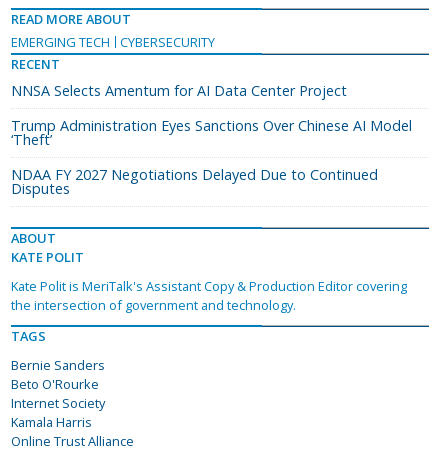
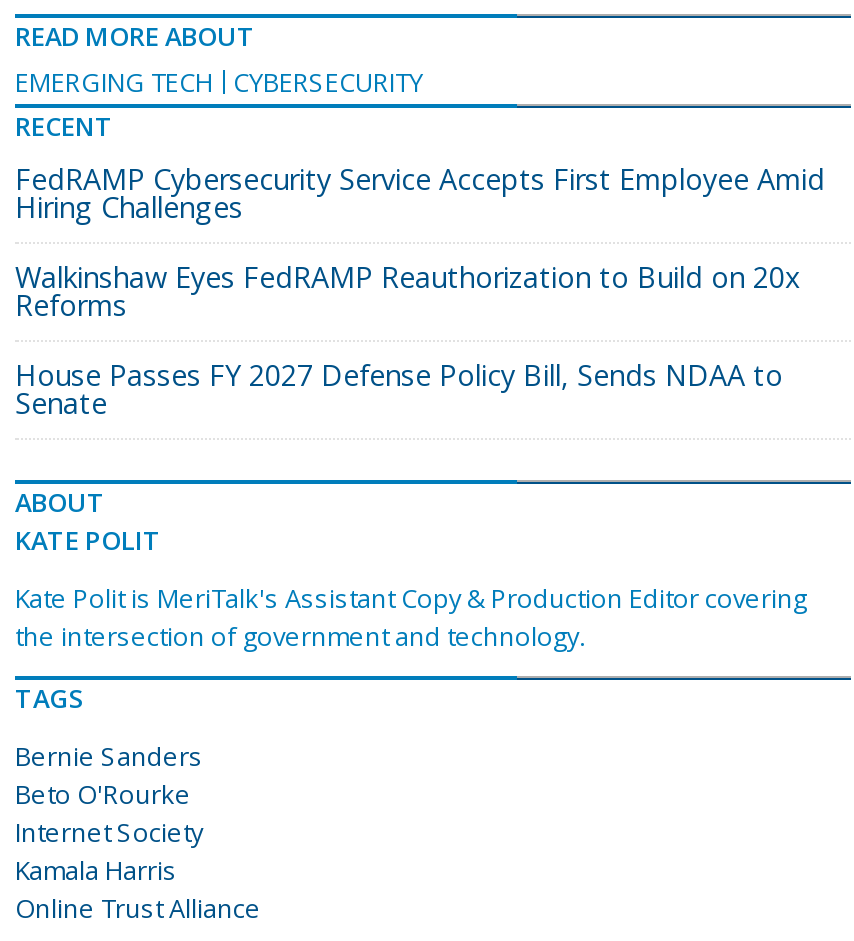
- NNSA Selects Amentum for AI Data Center Project
+ FedRAMP Cybersecurity Service Accepts First Employee Amid
+ Hiring Challenges

- Trump Administration Eyes Sanctions Over Chinese AI Model
- ‘Theft’
+ Walkinshaw Eyes FedRAMP Reauthorization to Build on 20x
+ Reforms

- NDAA FY 2027 Negotiations Delayed Due to Continued
- Disputes
+ House Passes FY 2027 Defense Policy Bill, Sends NDAA to
+ Senate
